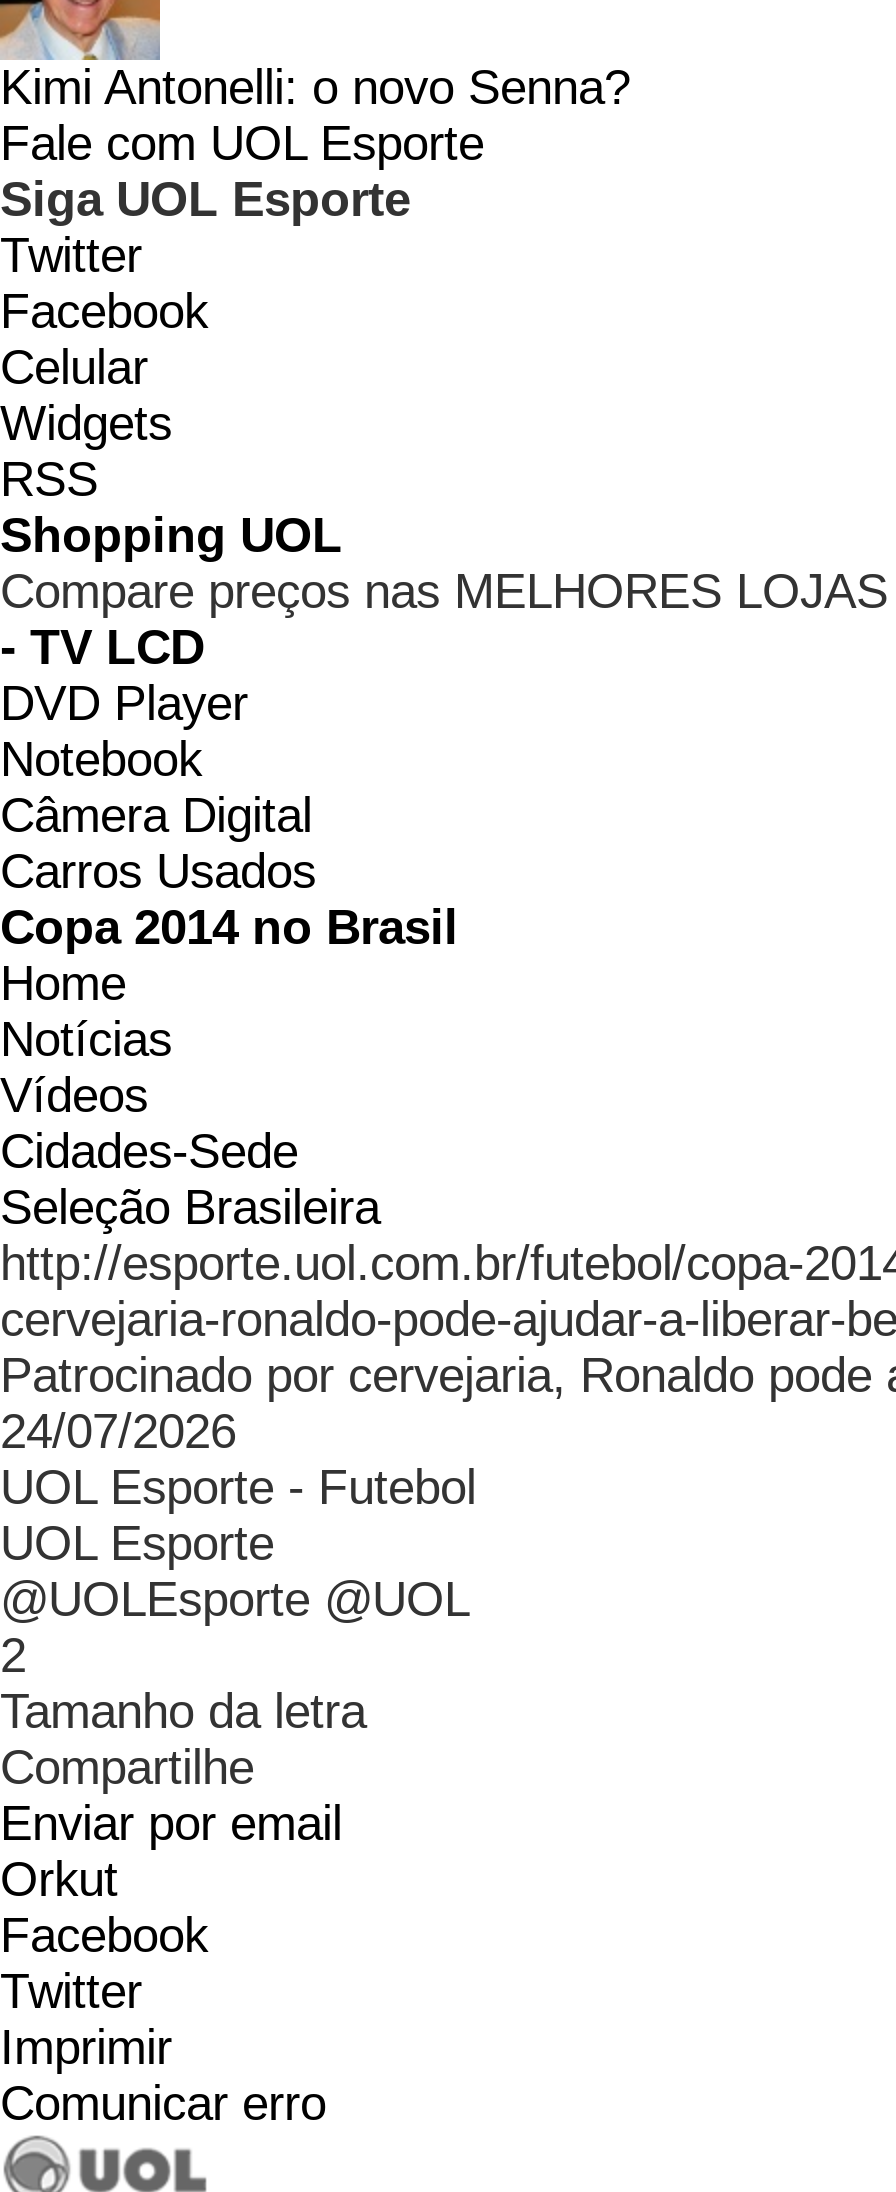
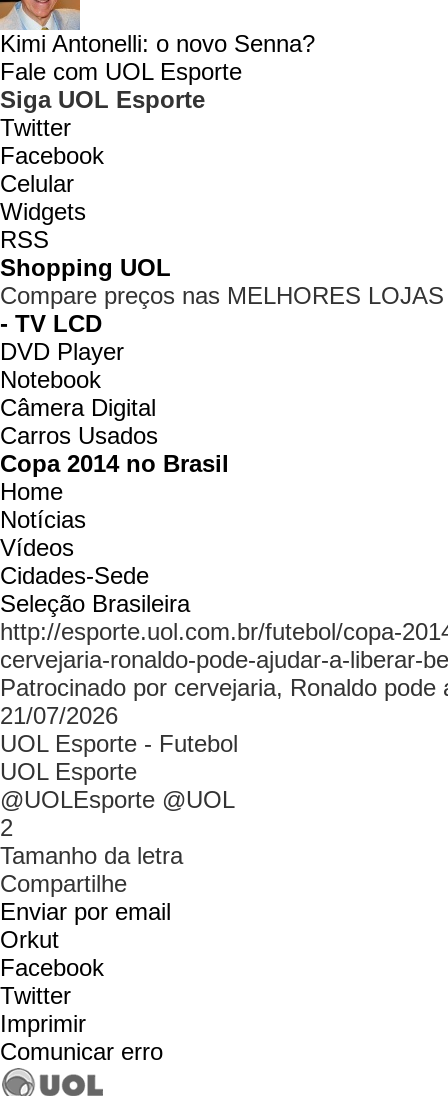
- 24/07/2026
+ 21/07/2026
